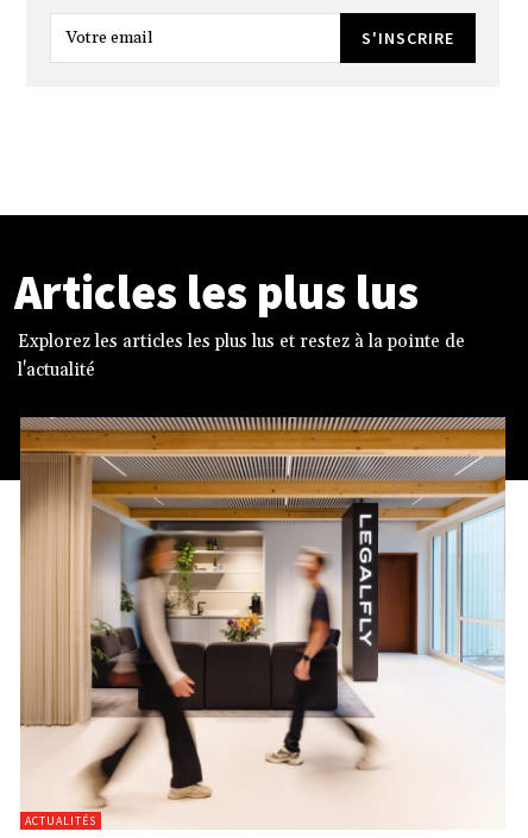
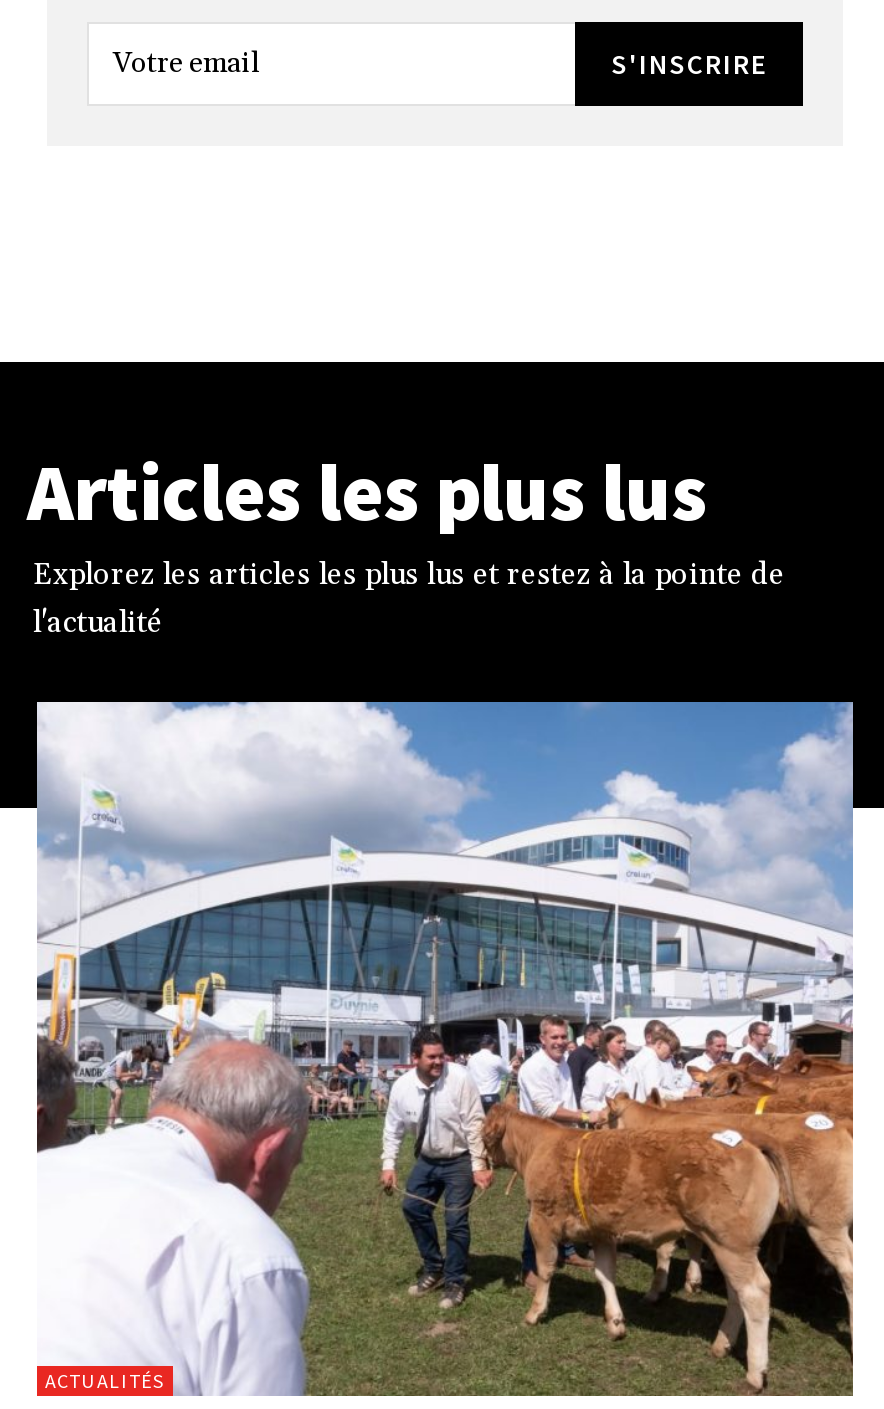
- [image]
+ [image]
